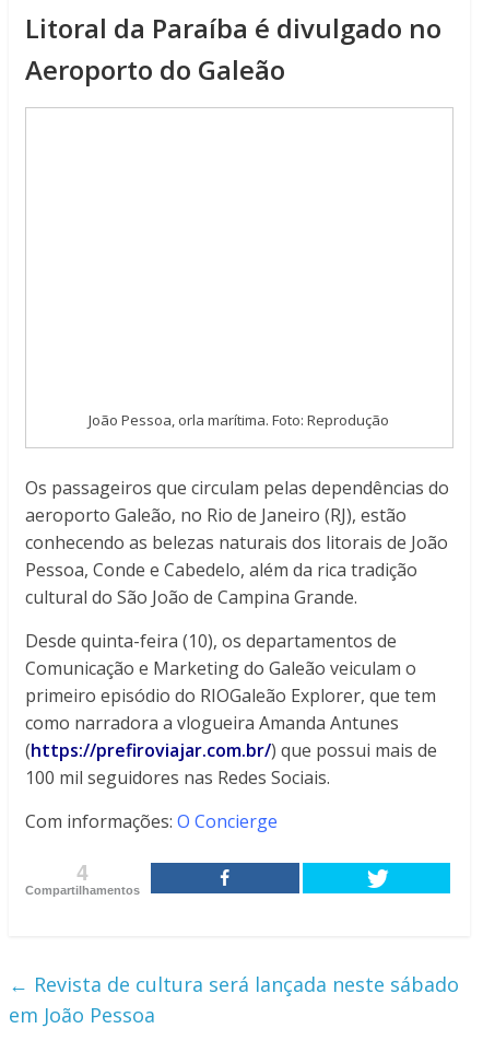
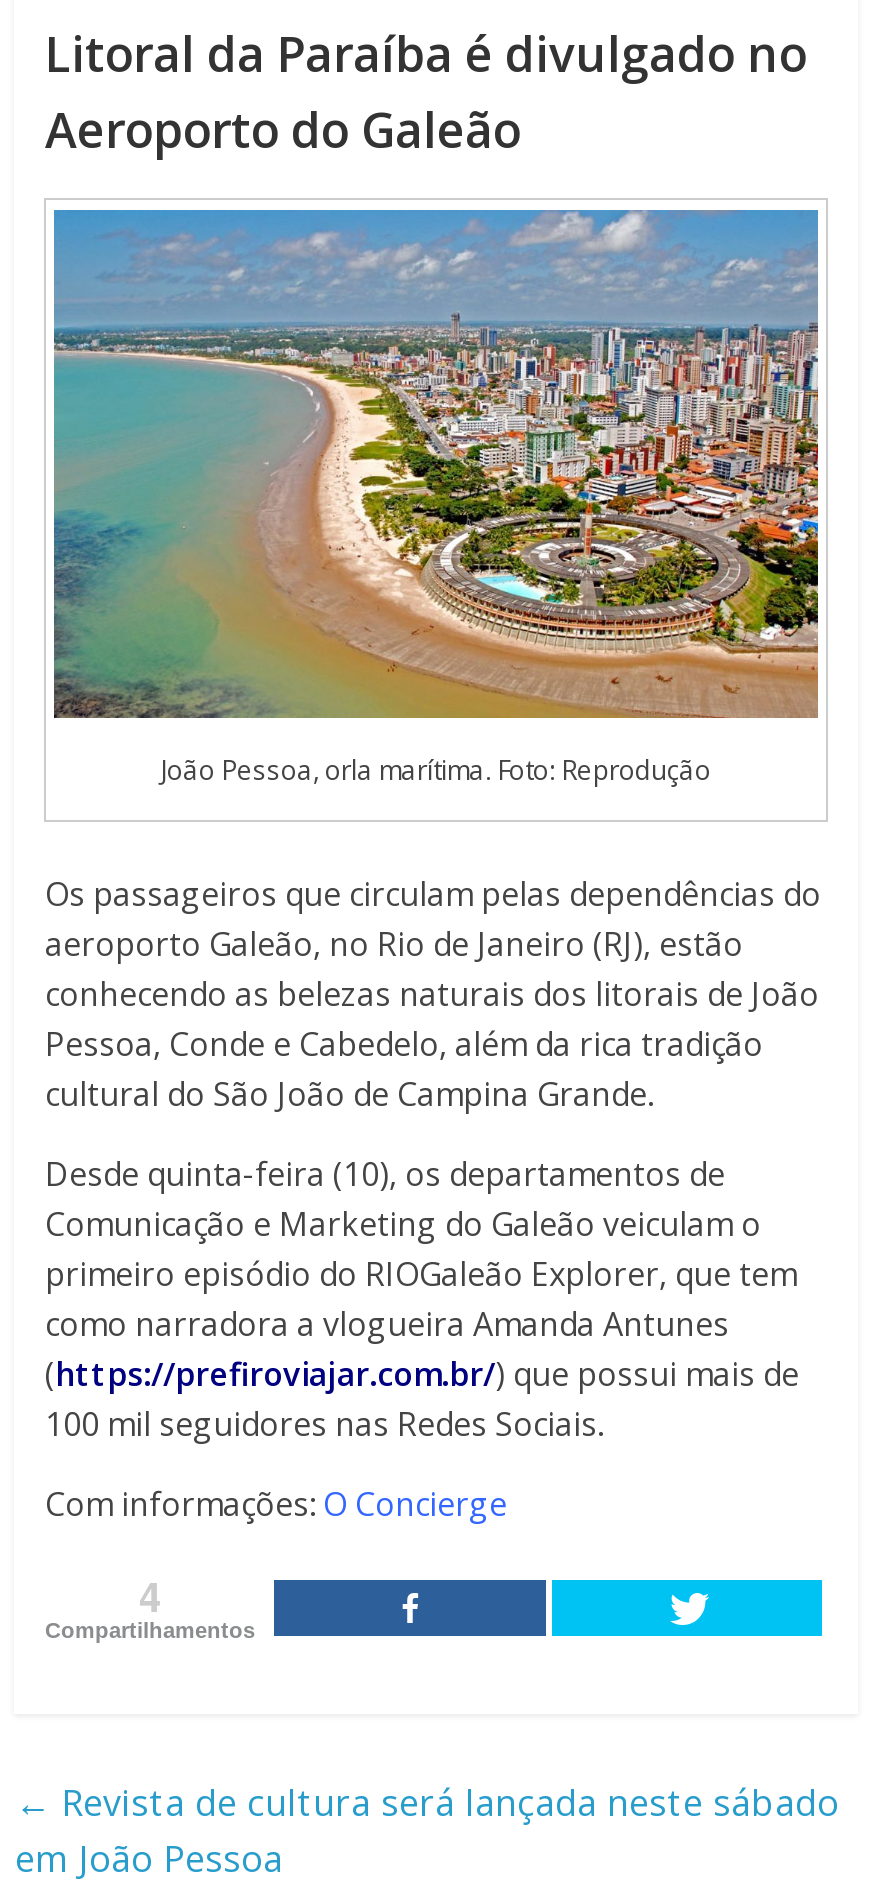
+ [image]
